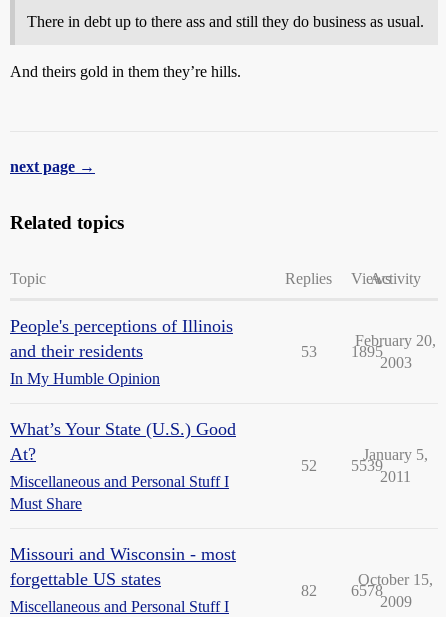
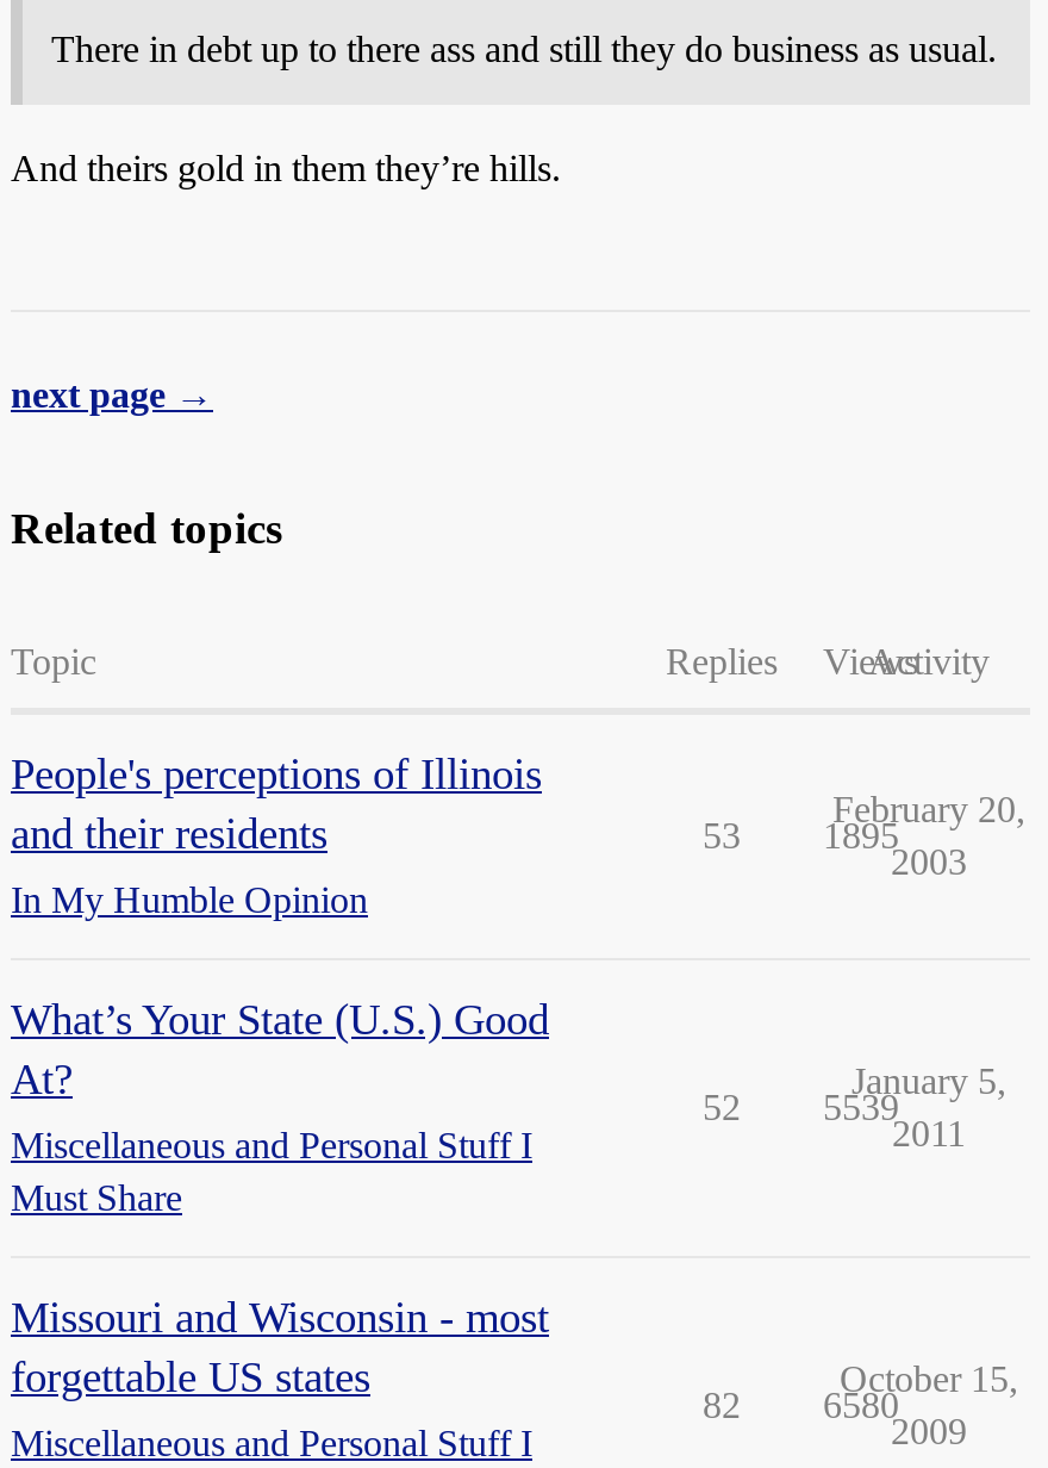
- 6578
+ 6580
